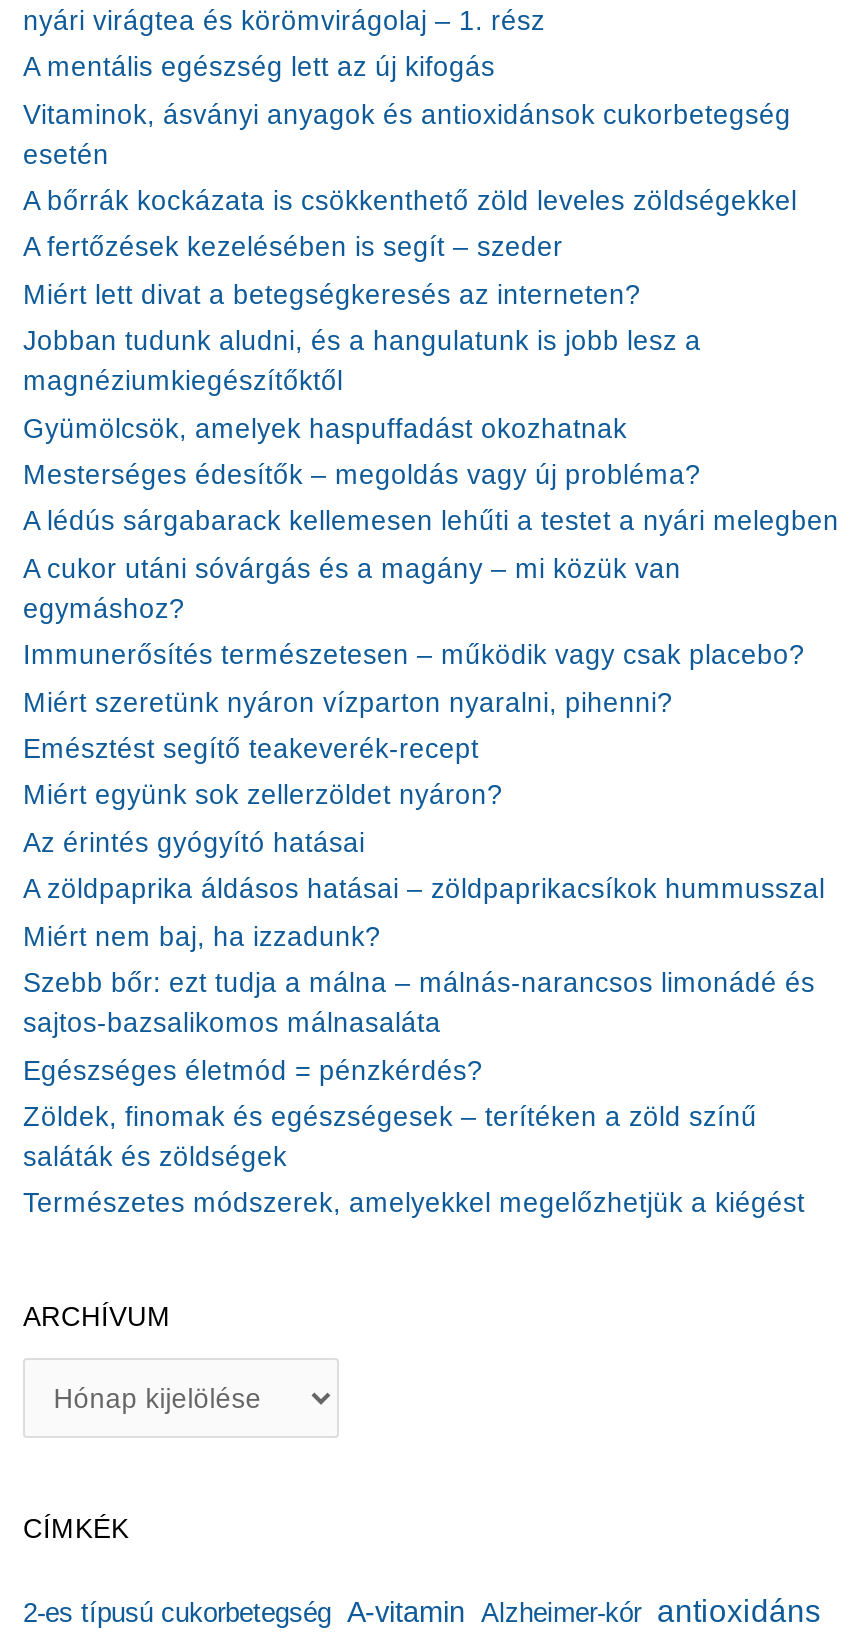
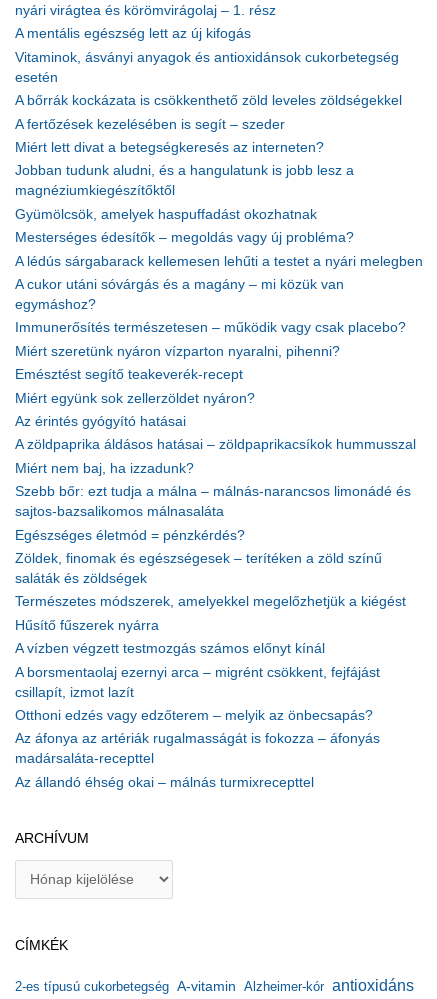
+ Hűsítő fűszerek nyárra
+ A vízben végzett testmozgás számos előnyt kínál
+ A borsmentaolaj ezernyi arca – migrént csökkent, fejfájást
+ csillapít, izmot lazít
+ Otthoni edzés vagy edzőterem – melyik az önbecsapás?
+ Az áfonya az artériák rugalmasságát is fokozza – áfonyás
+ madársaláta-recepttel
+ Az állandó éhség okai – málnás turmixrecepttel
